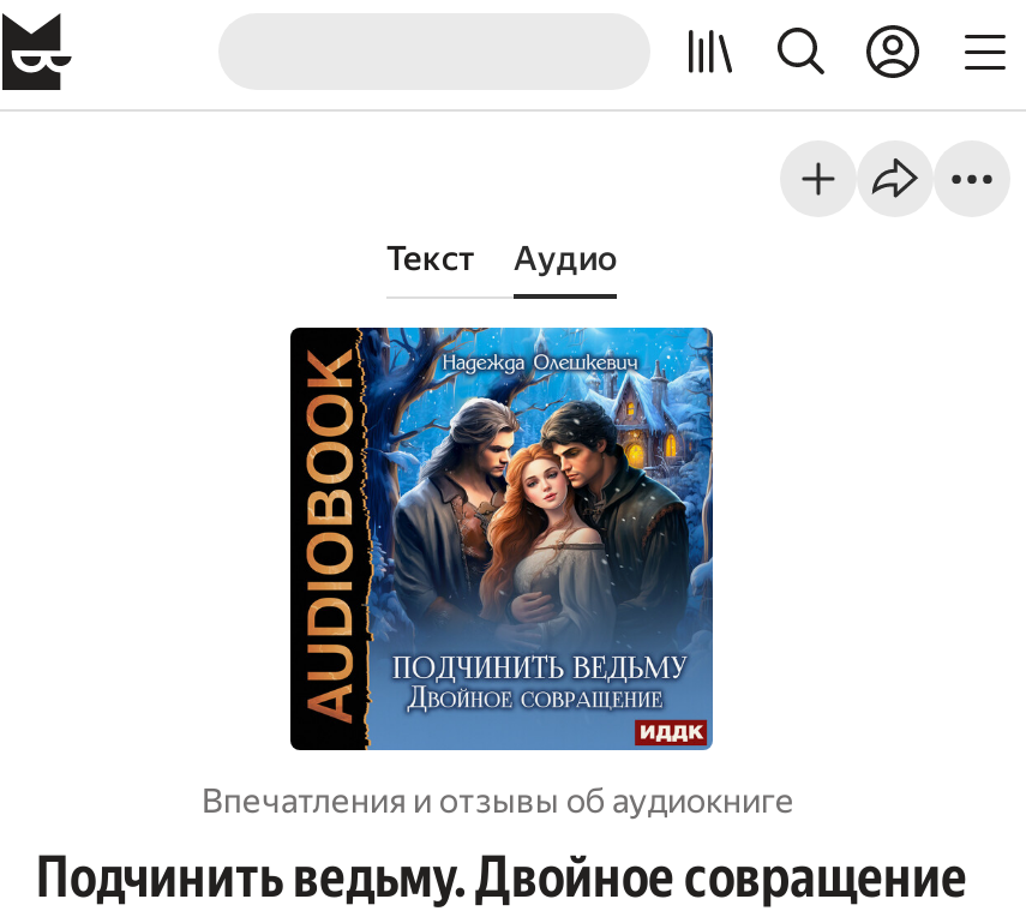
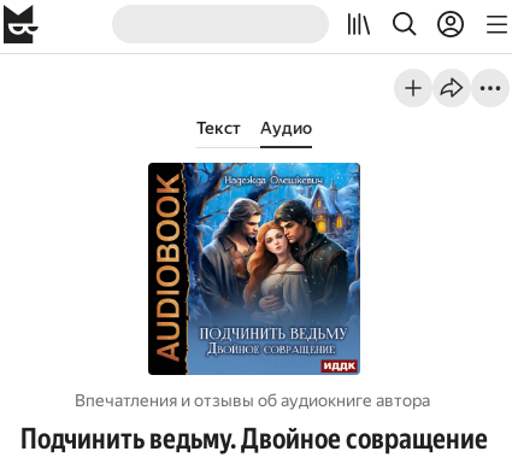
- Впечатления и отзывы об aудиокниге
+ Впечатления и отзывы об aудиокниге автора
